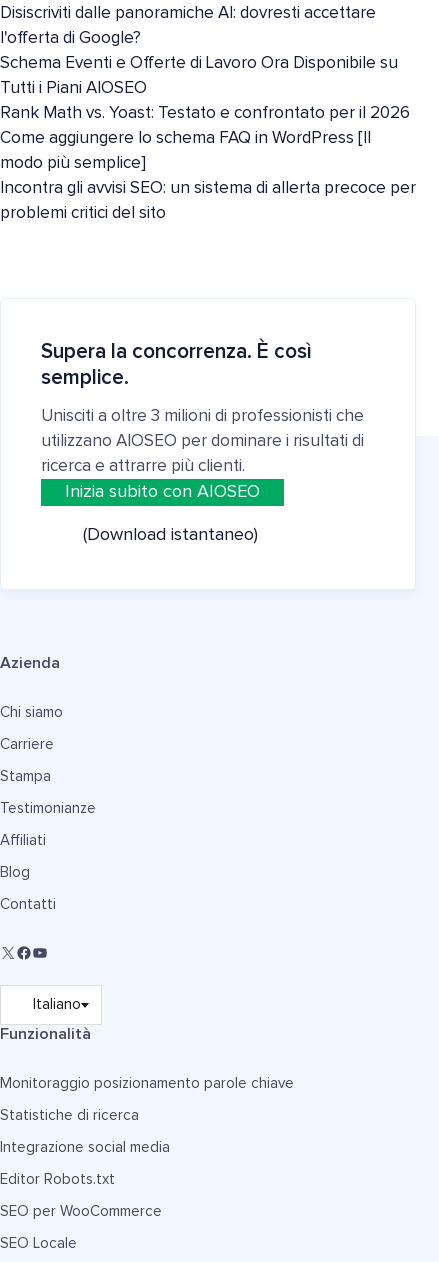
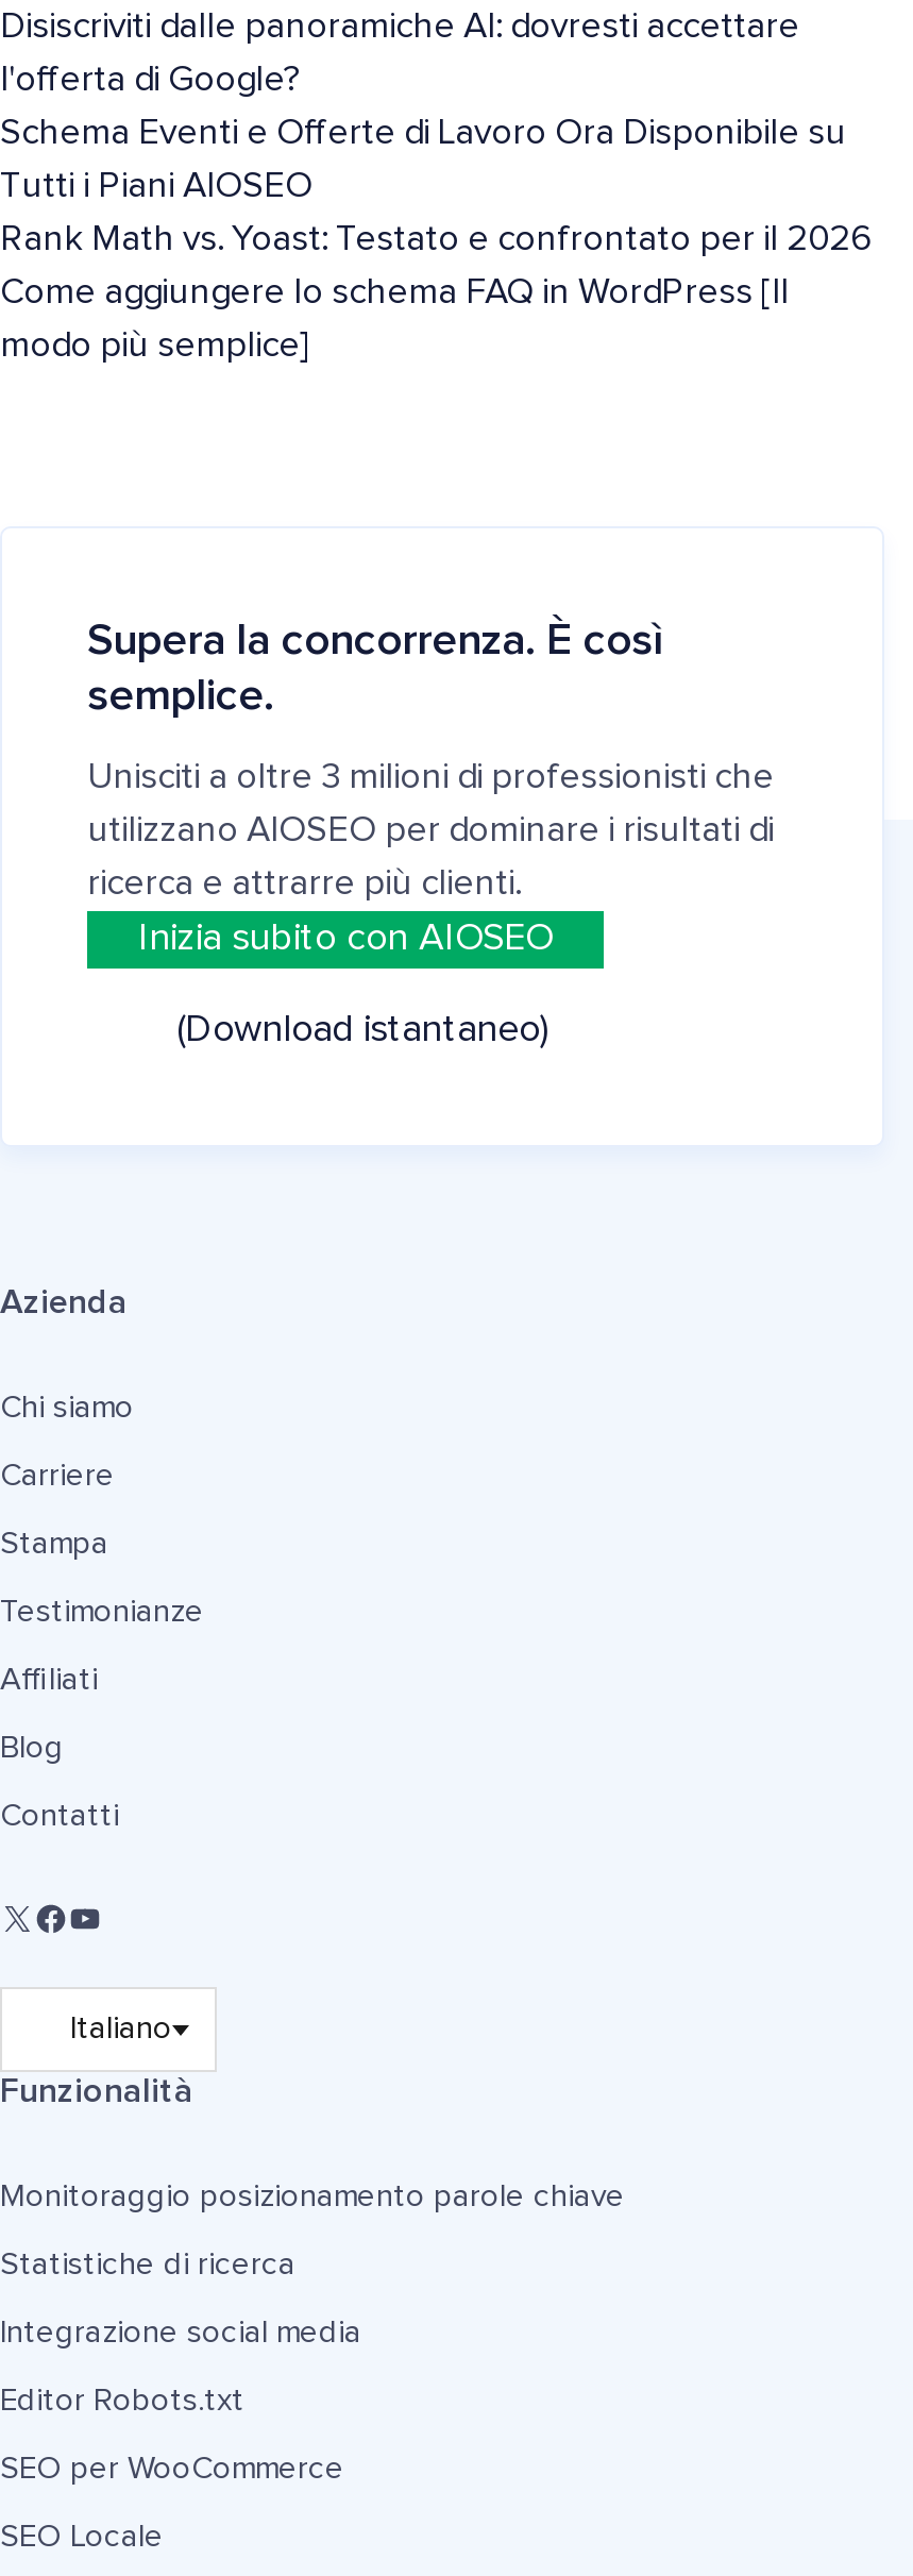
- Incontra gli avvisi SEO: un sistema di allerta precoce per
- problemi critici del sito
